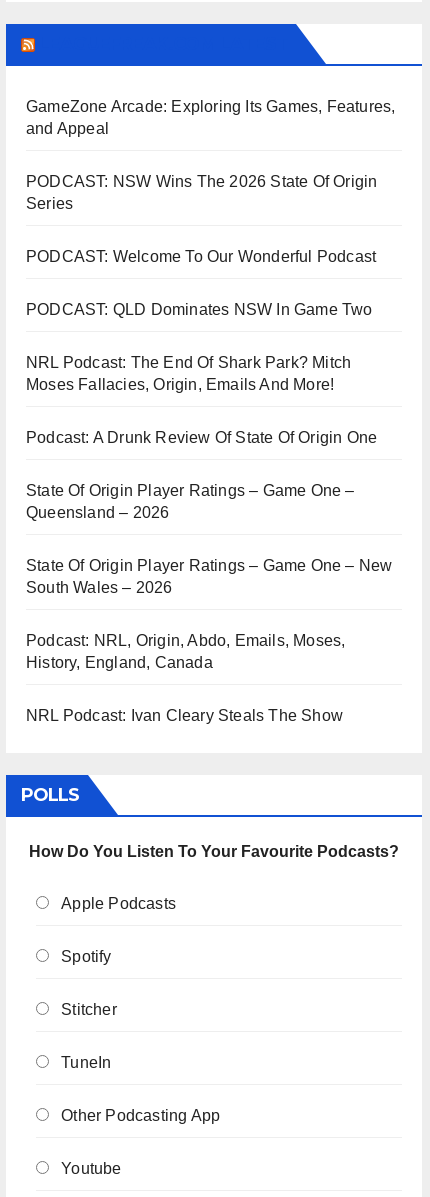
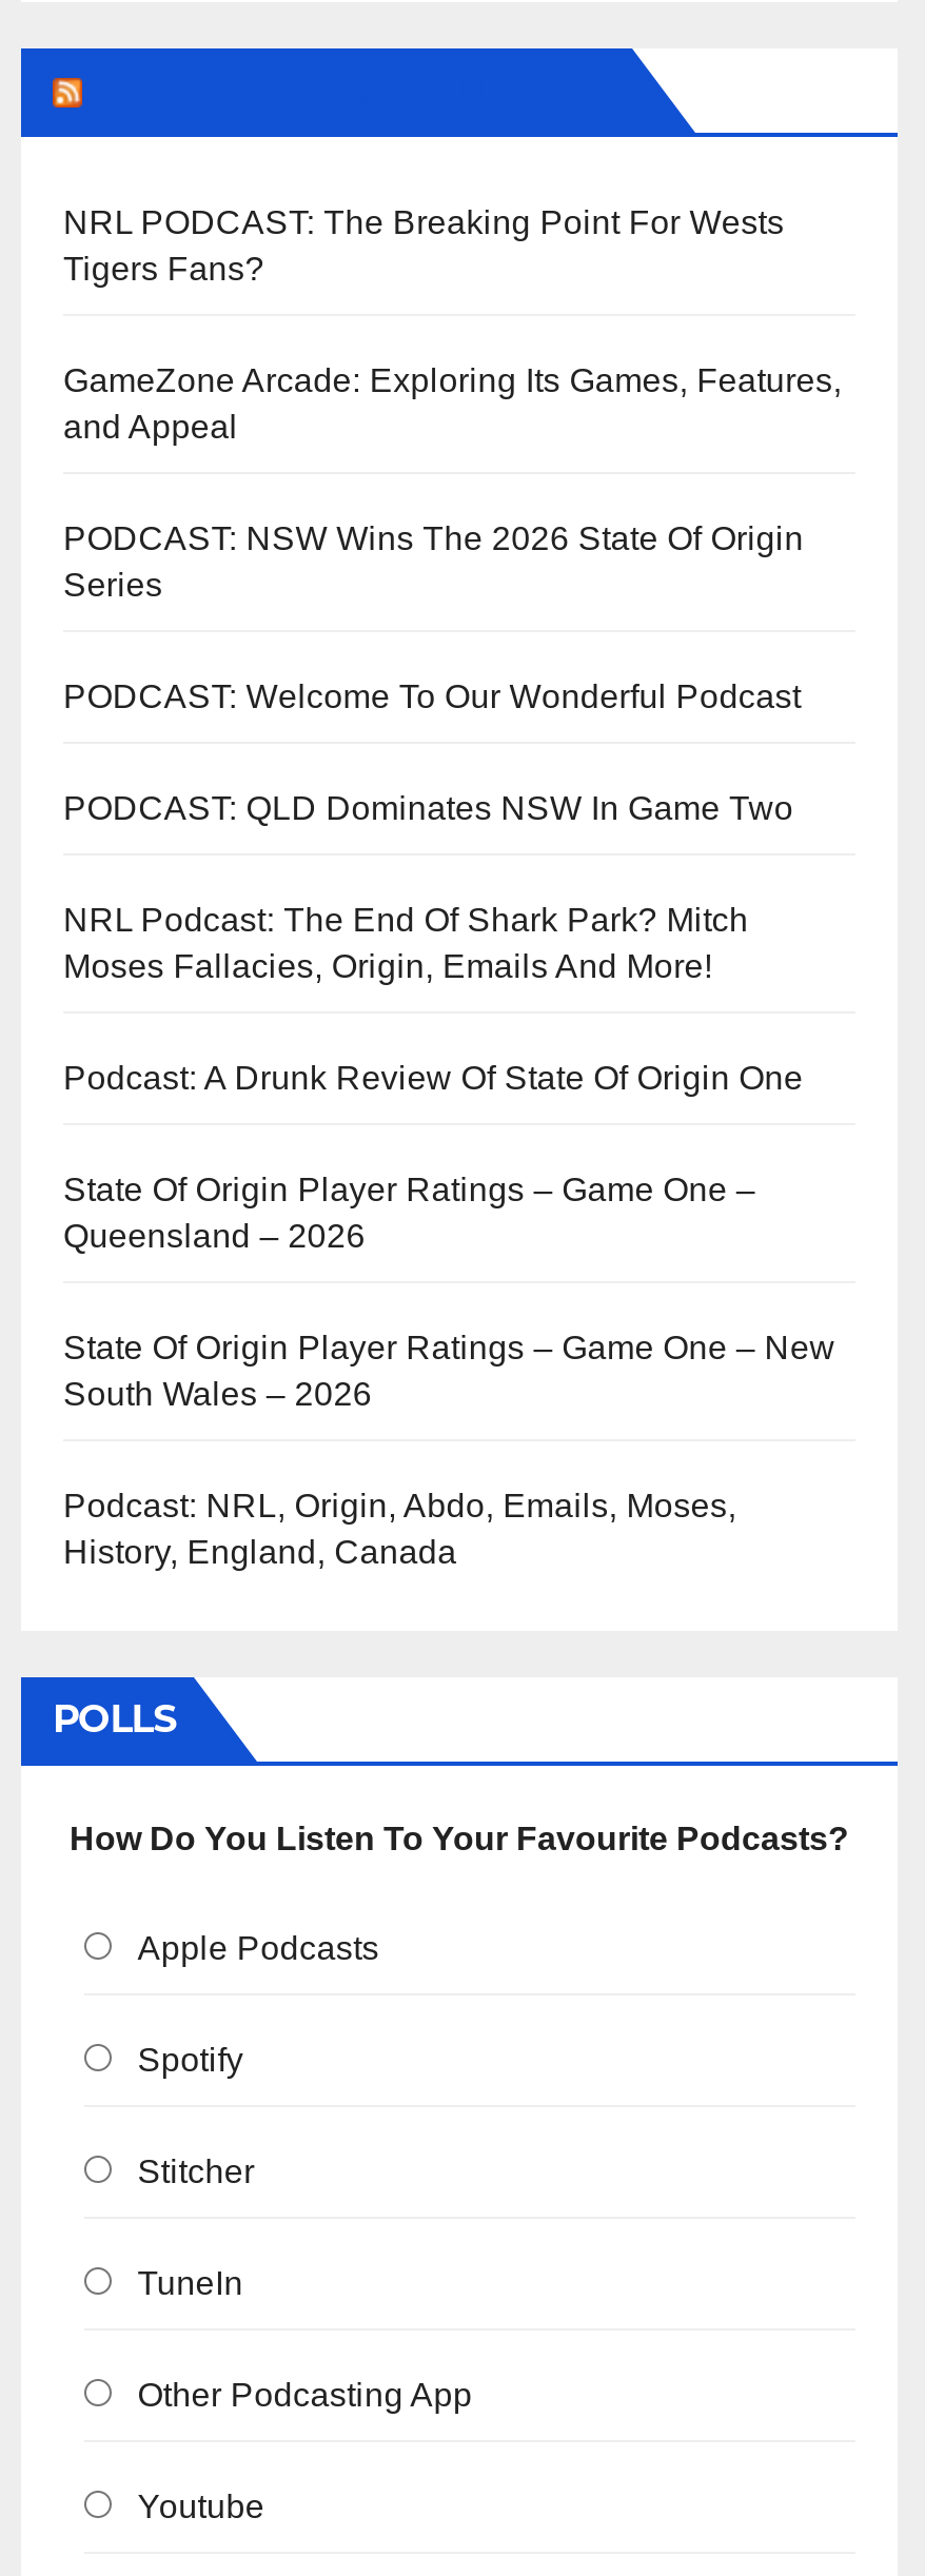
+ NRL PODCAST: The Breaking Point For Wests
+ Tigers Fans?

moved down: GameZone Arcade: Exploring Its Games, Features, | and Appeal | PODCAST: NSW Wins The 2026 State Of Origin | ... | Podcast: NRL, Origin, Abdo, Emails, Moses, | History, England, Canada

- NRL Podcast: Ivan Cleary Steals The Show
